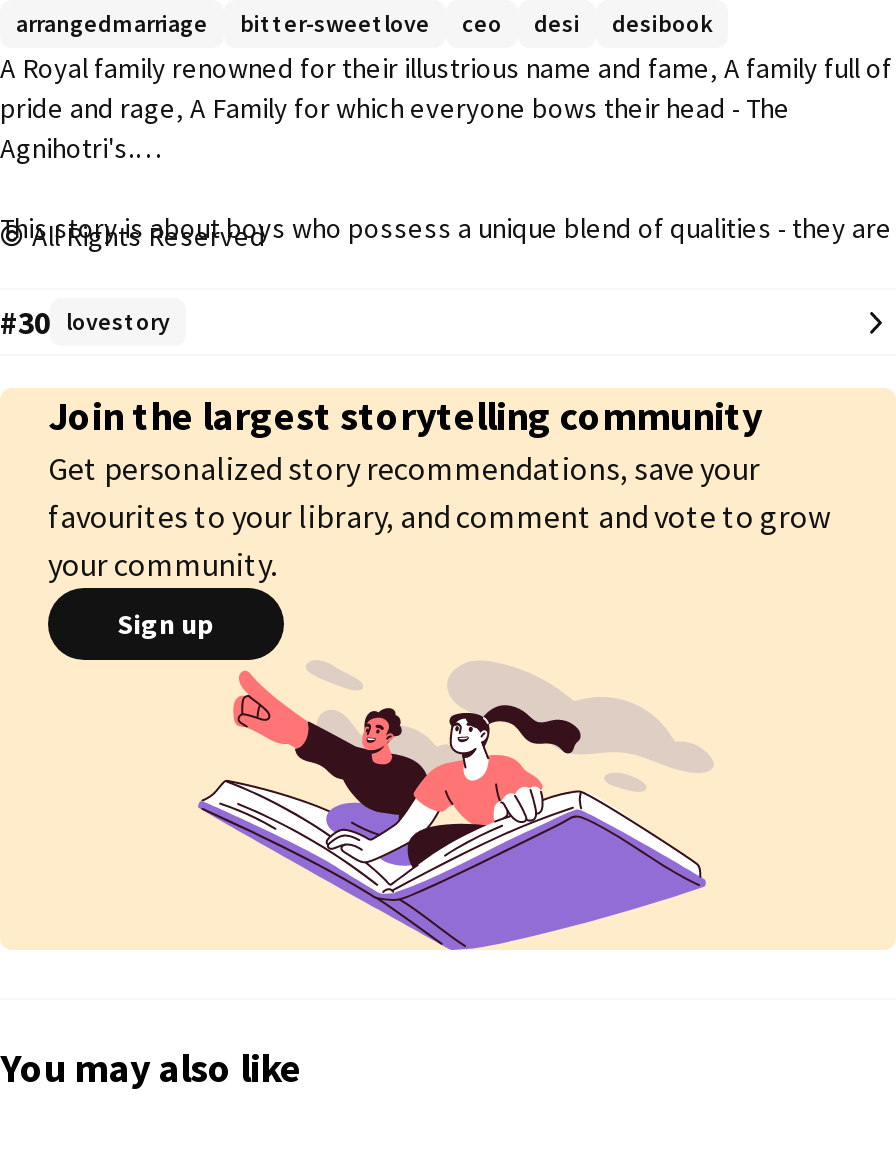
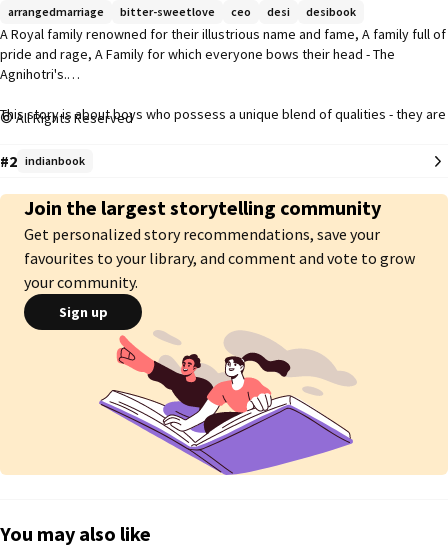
- #30 lovestory
+ #2 indianbook
